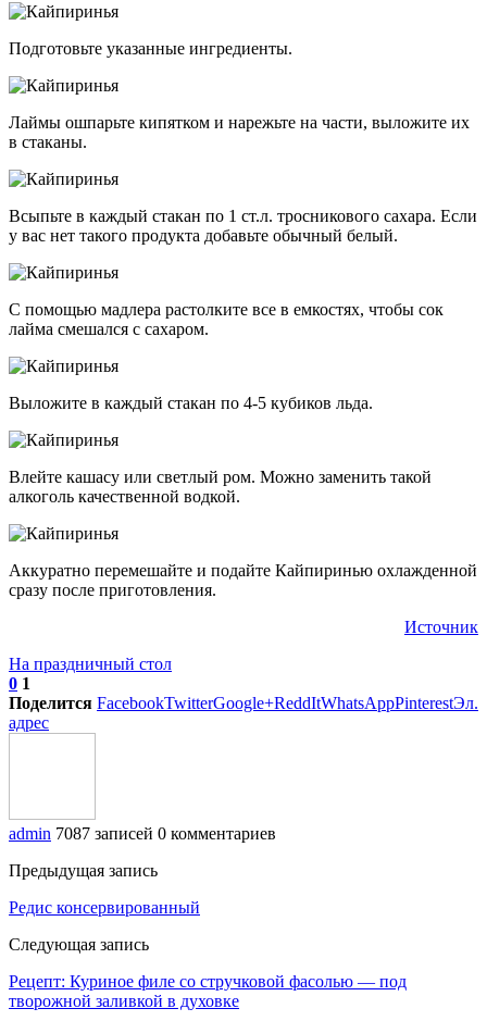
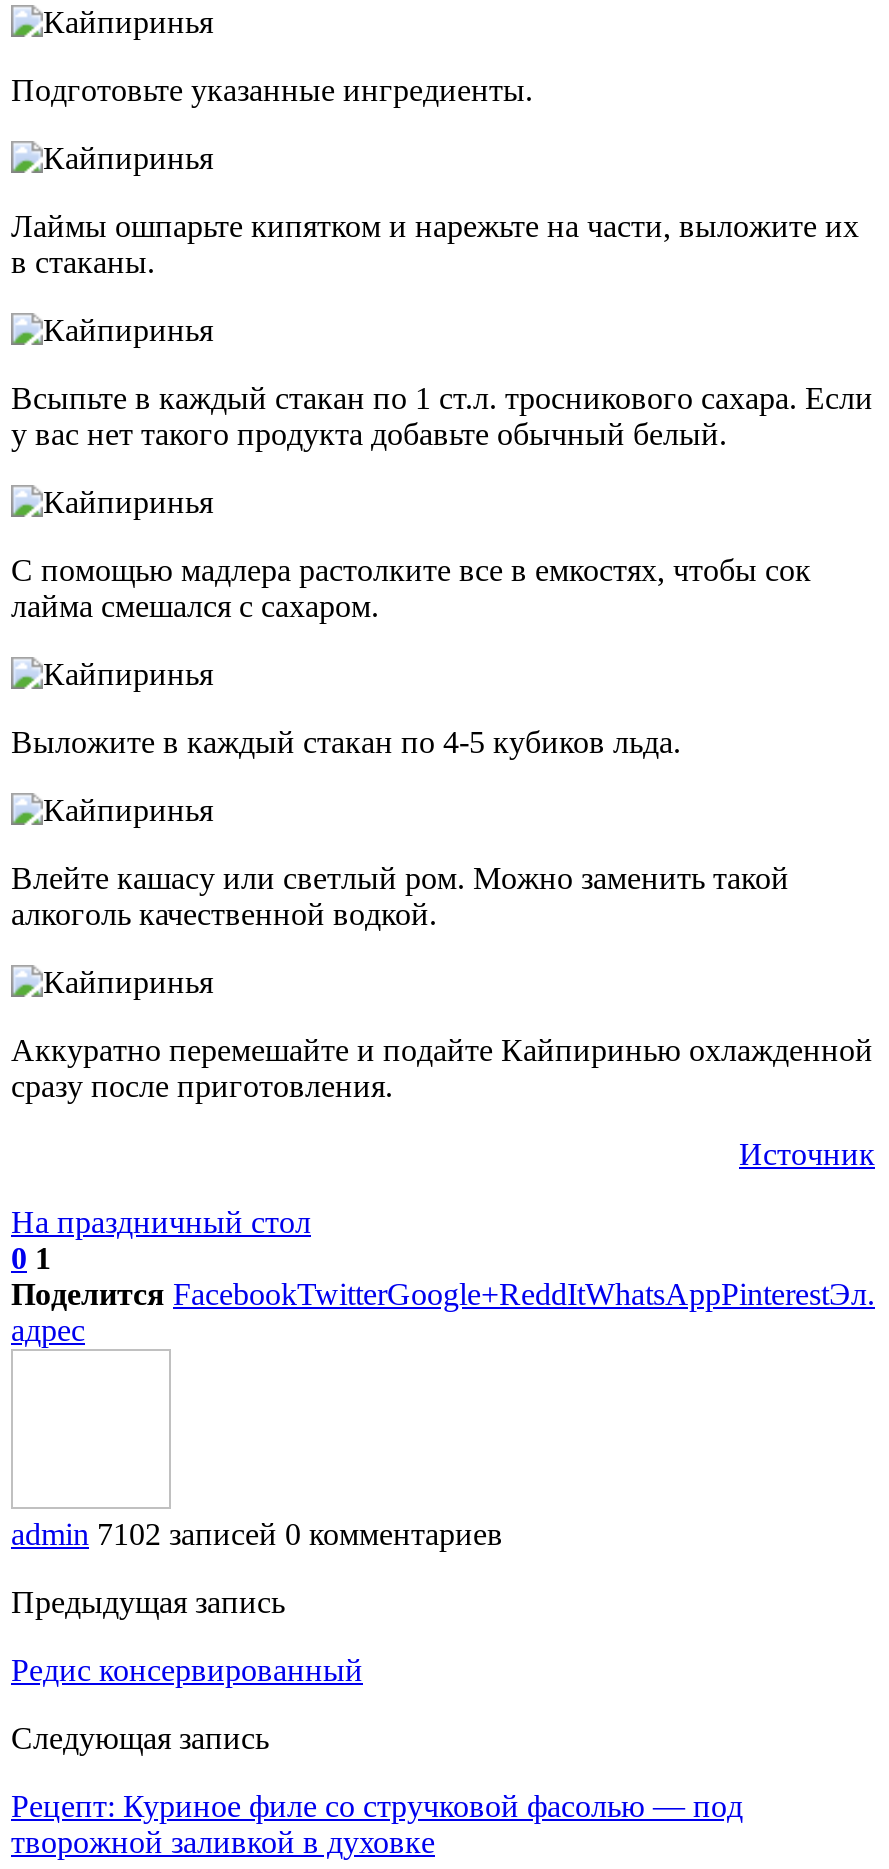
- admin 7087 записей 0 комментариев
+ admin 7102 записей 0 комментариев
